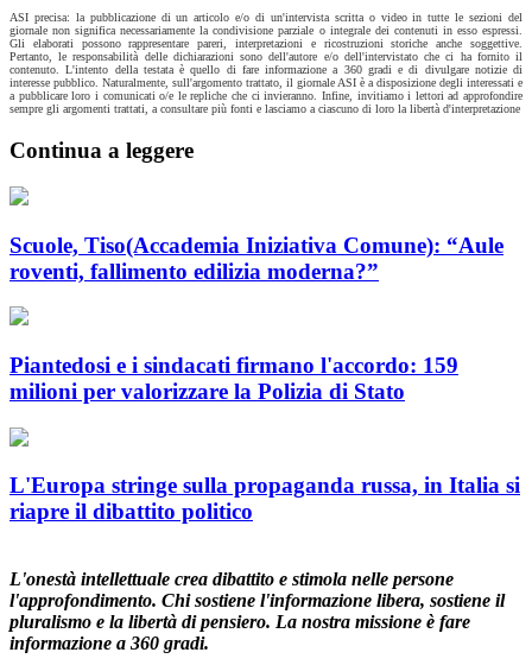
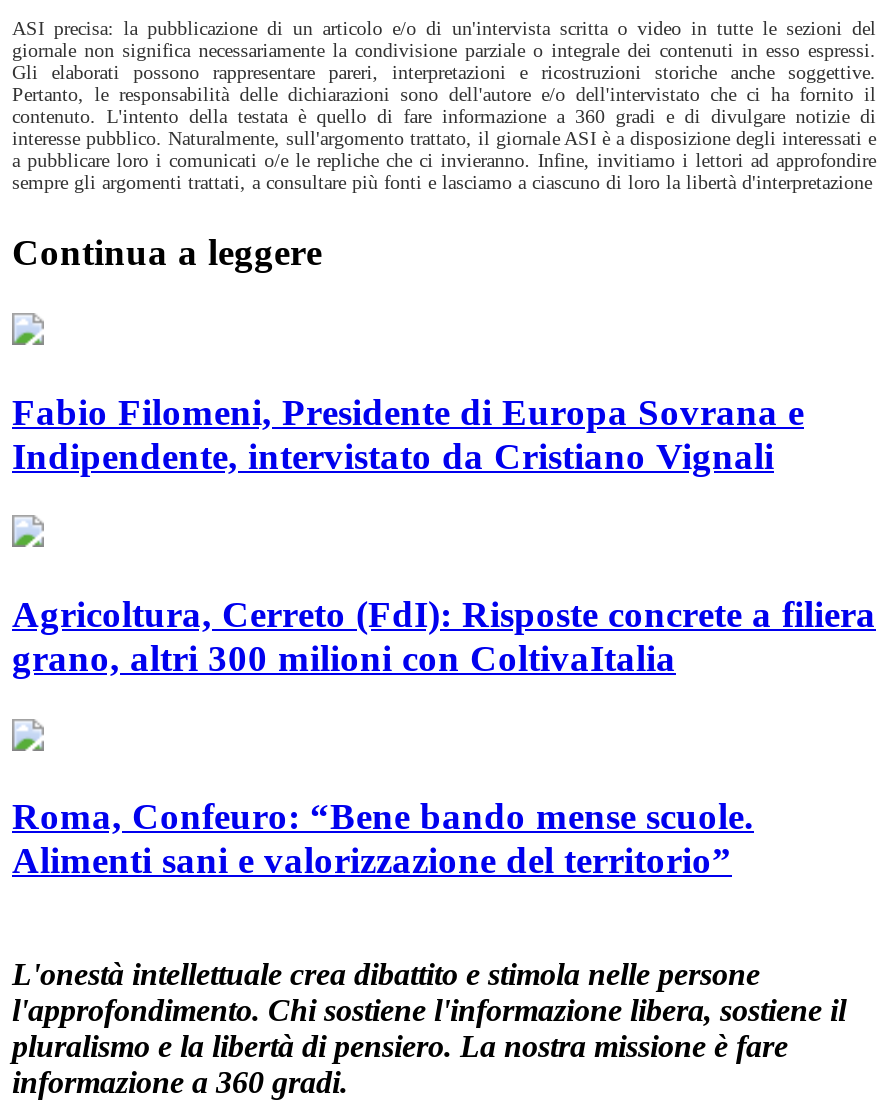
- Scuole, Tiso(Accademia Iniziativa Comune): “Aule
- roventi, fallimento edilizia moderna?”
+ Fabio Filomeni, Presidente di Europa Sovrana e
+ Indipendente, intervistato da Cristiano Vignali

- Piantedosi e i sindacati firmano l'accordo: 159
- milioni per valorizzare la Polizia di Stato
+ Agricoltura, Cerreto (FdI): Risposte concrete a filiera
+ grano, altri 300 milioni con ColtivaItalia

- L'Europa stringe sulla propaganda russa, in Italia si
- riapre il dibattito politico
+ Roma, Confeuro: “Bene bando mense scuole.
+ Alimenti sani e valorizzazione del territorio”
